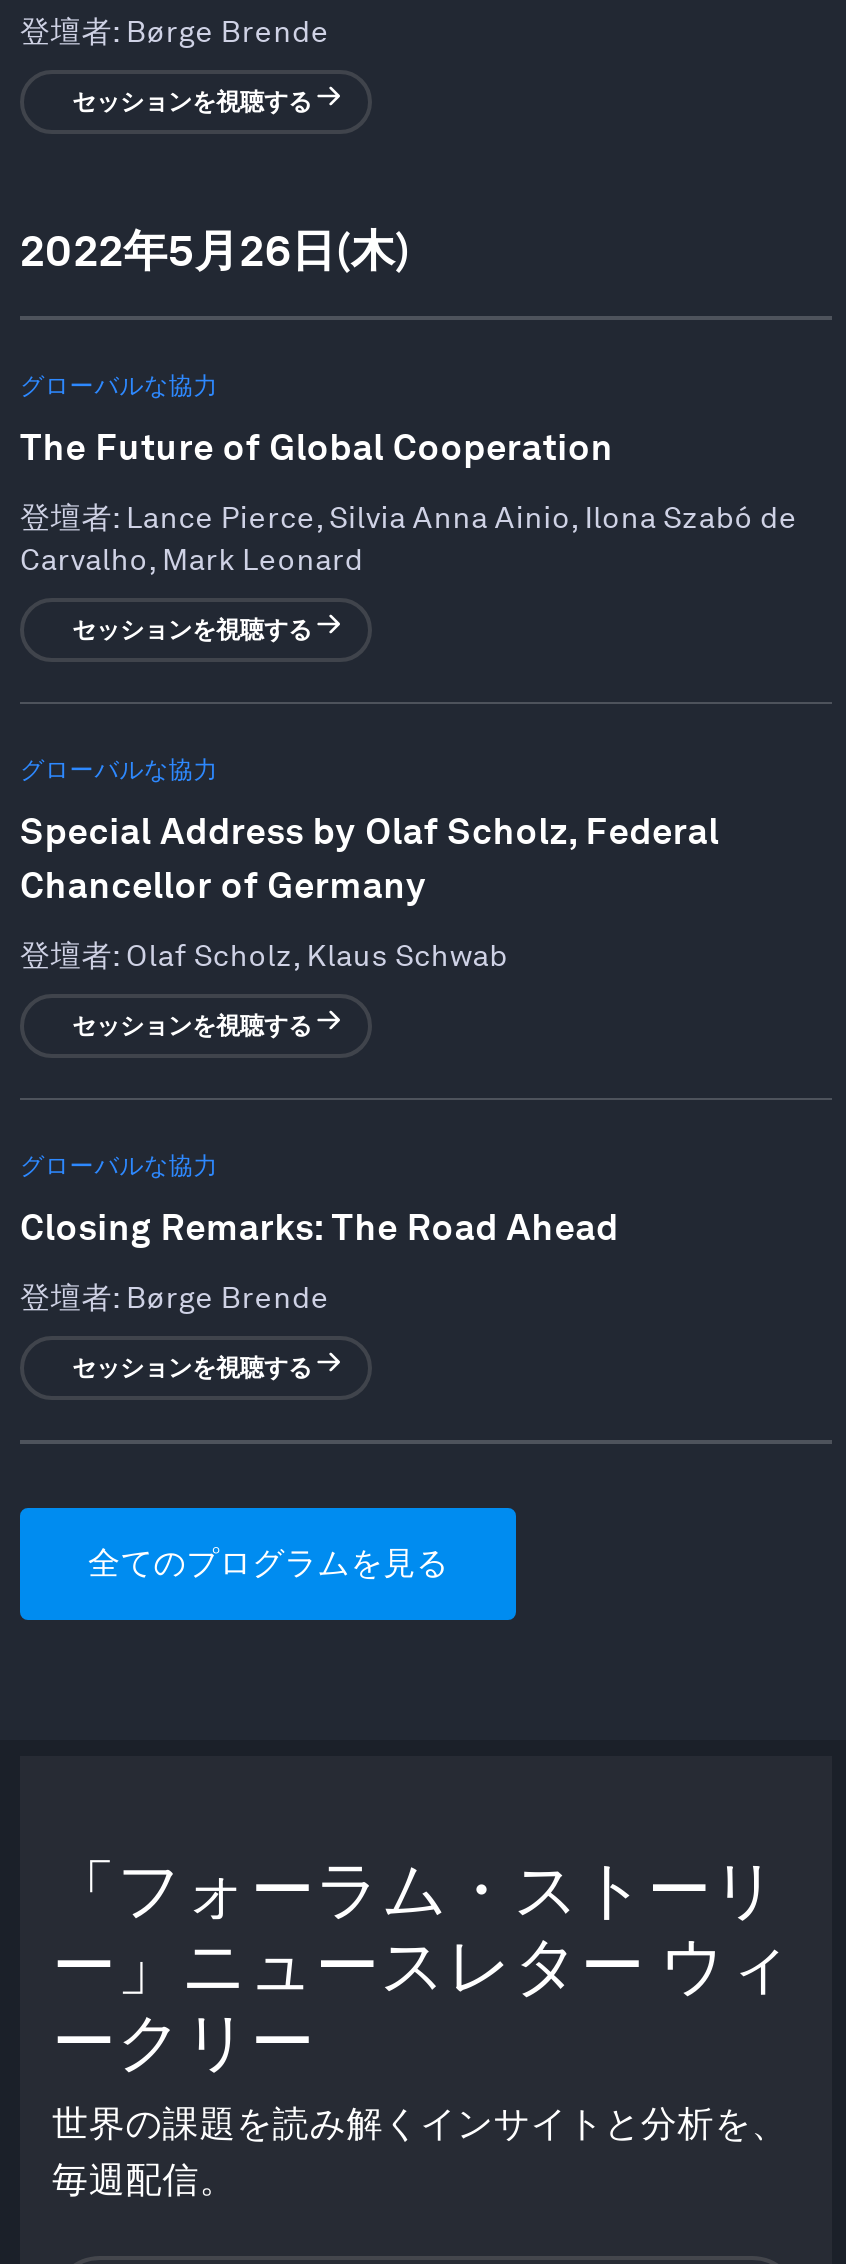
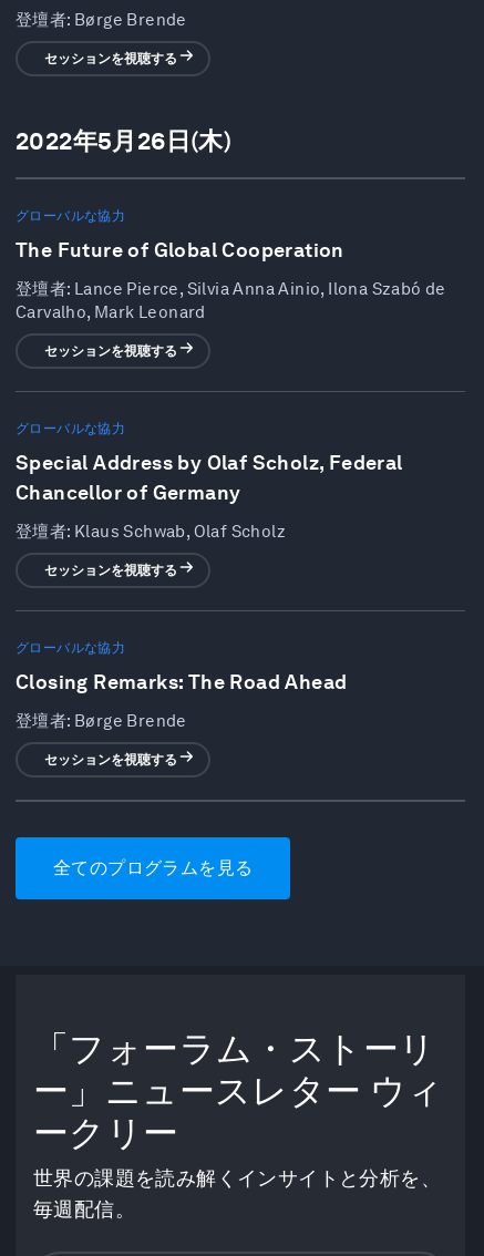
- 登壇者: Olaf Scholz, Klaus Schwab
+ 登壇者: Klaus Schwab, Olaf Scholz
